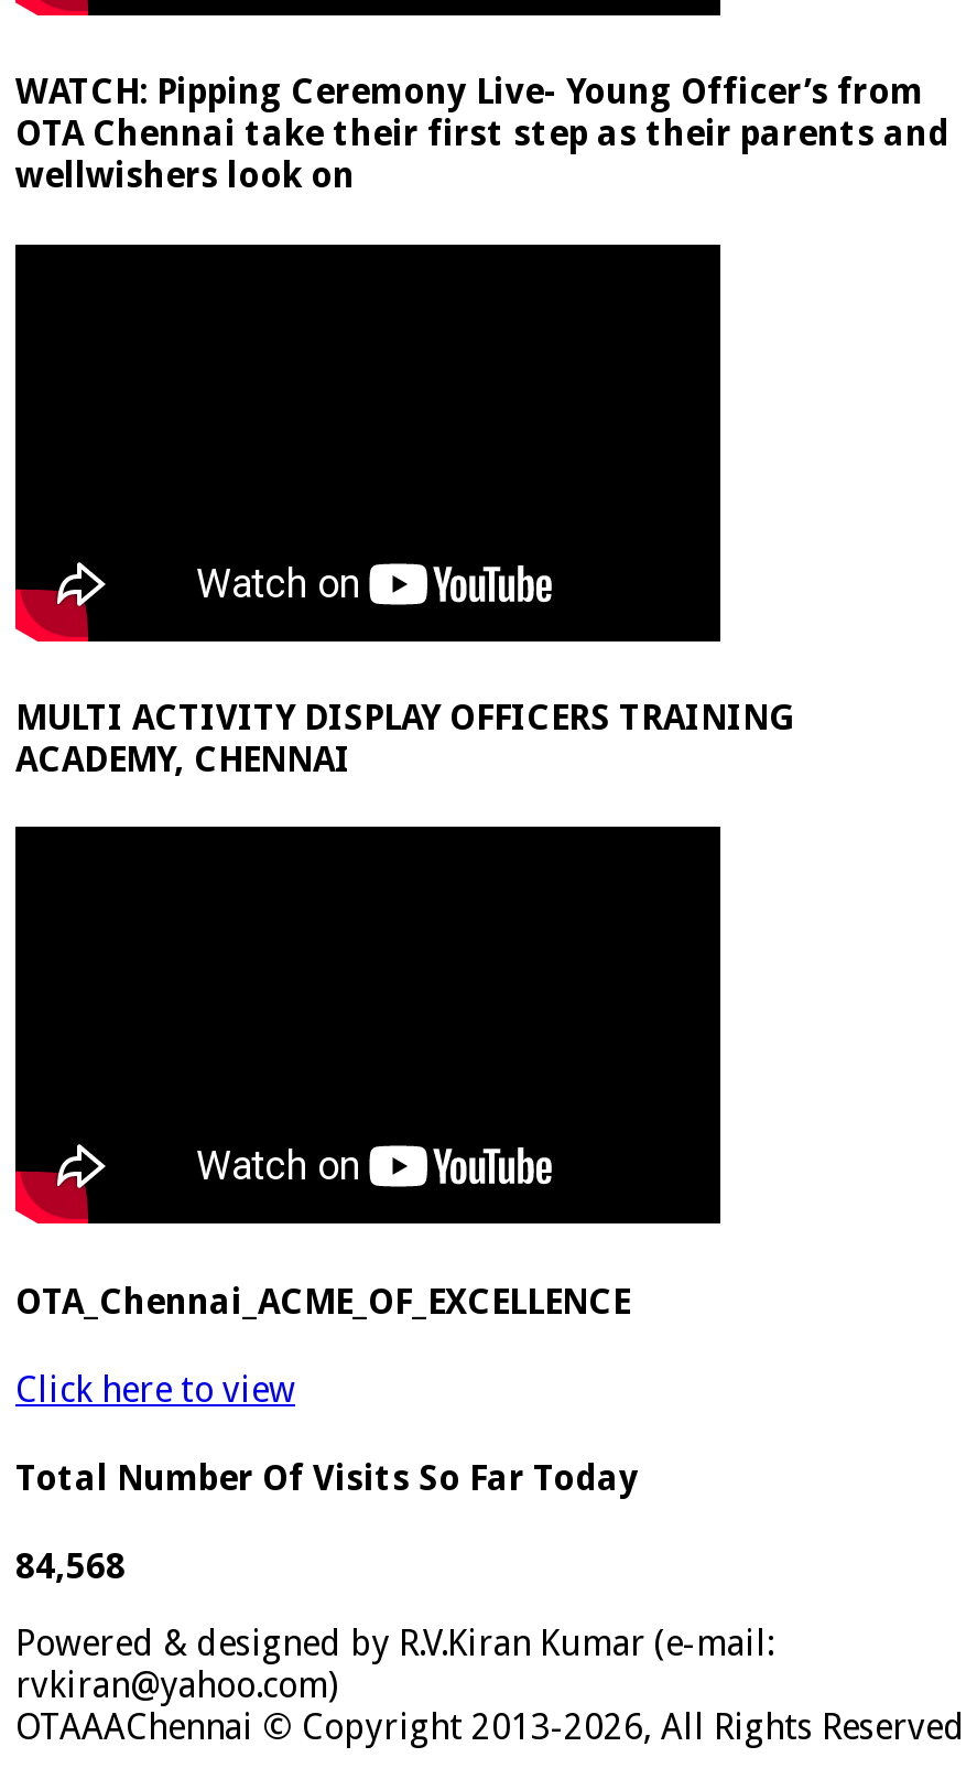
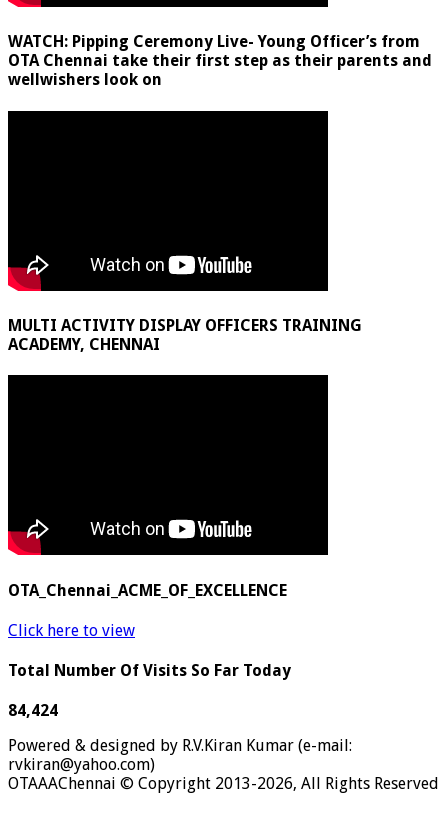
- 84,568
+ 84,424
